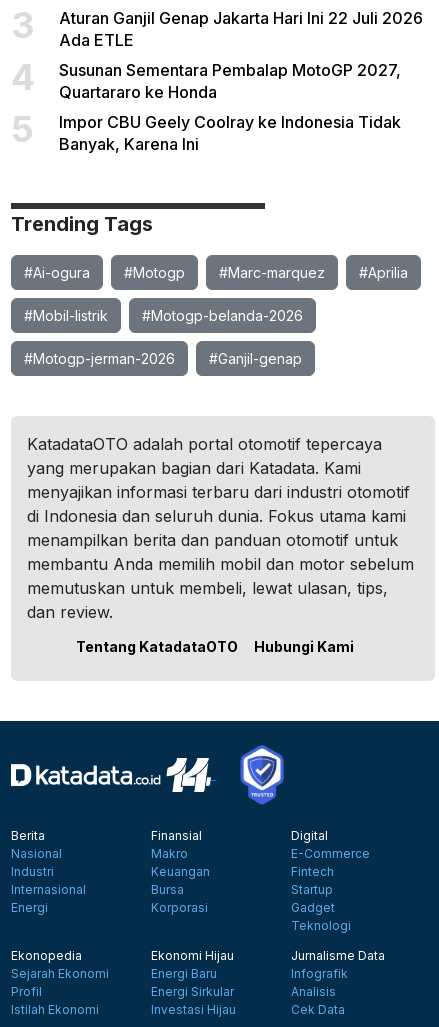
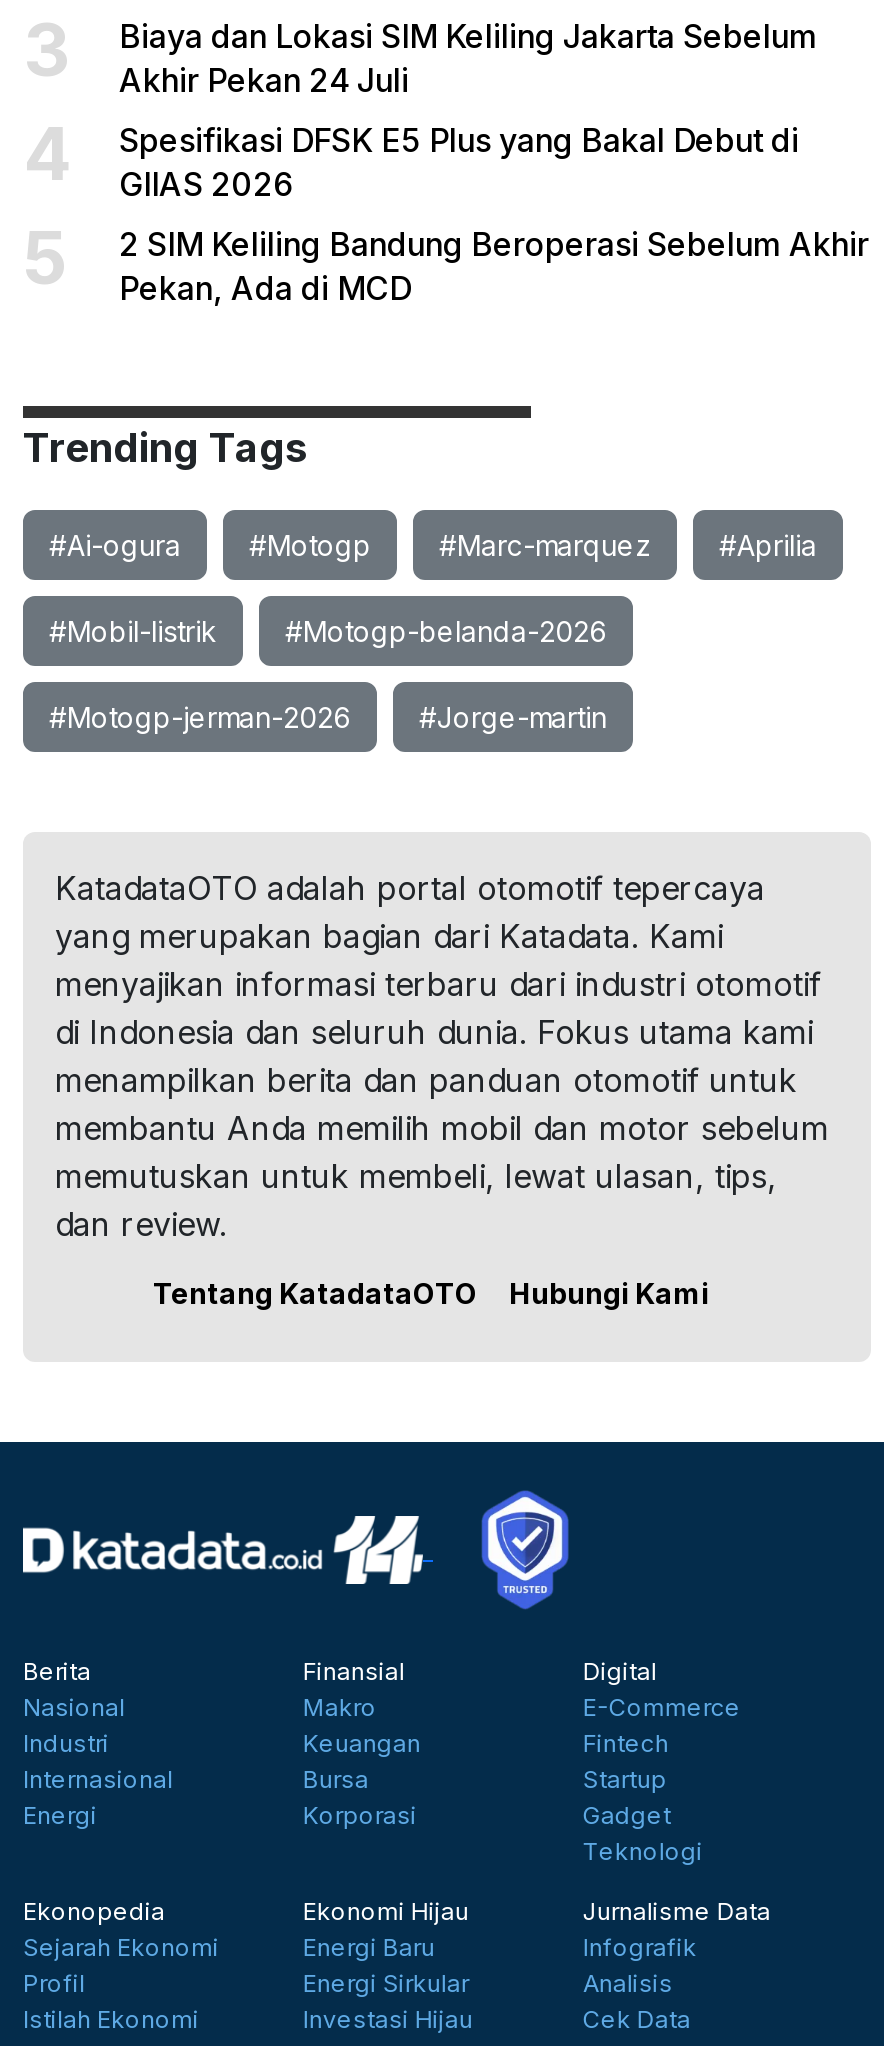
- Aturan Ganjil Genap Jakarta Hari Ini 22 Juli 2026
- Ada ETLE
+ Biaya dan Lokasi SIM Keliling Jakarta Sebelum
+ Akhir Pekan 24 Juli

- Susunan Sementara Pembalap MotoGP 2027,
- Quartararo ke Honda
+ Spesifikasi DFSK E5 Plus yang Bakal Debut di
+ GIIAS 2026

- Impor CBU Geely Coolray ke Indonesia Tidak
- Banyak, Karena Ini
+ 2 SIM Keliling Bandung Beroperasi Sebelum Akhir
+ Pekan, Ada di MCD

- #Ganjil-genap
+ #Jorge-martin
